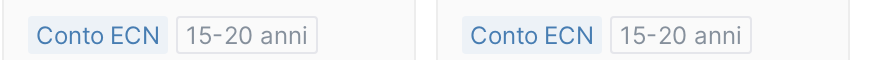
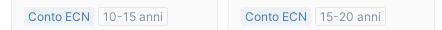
- Conto ECN 15-20 anni
+ Conto ECN 10-15 anni
